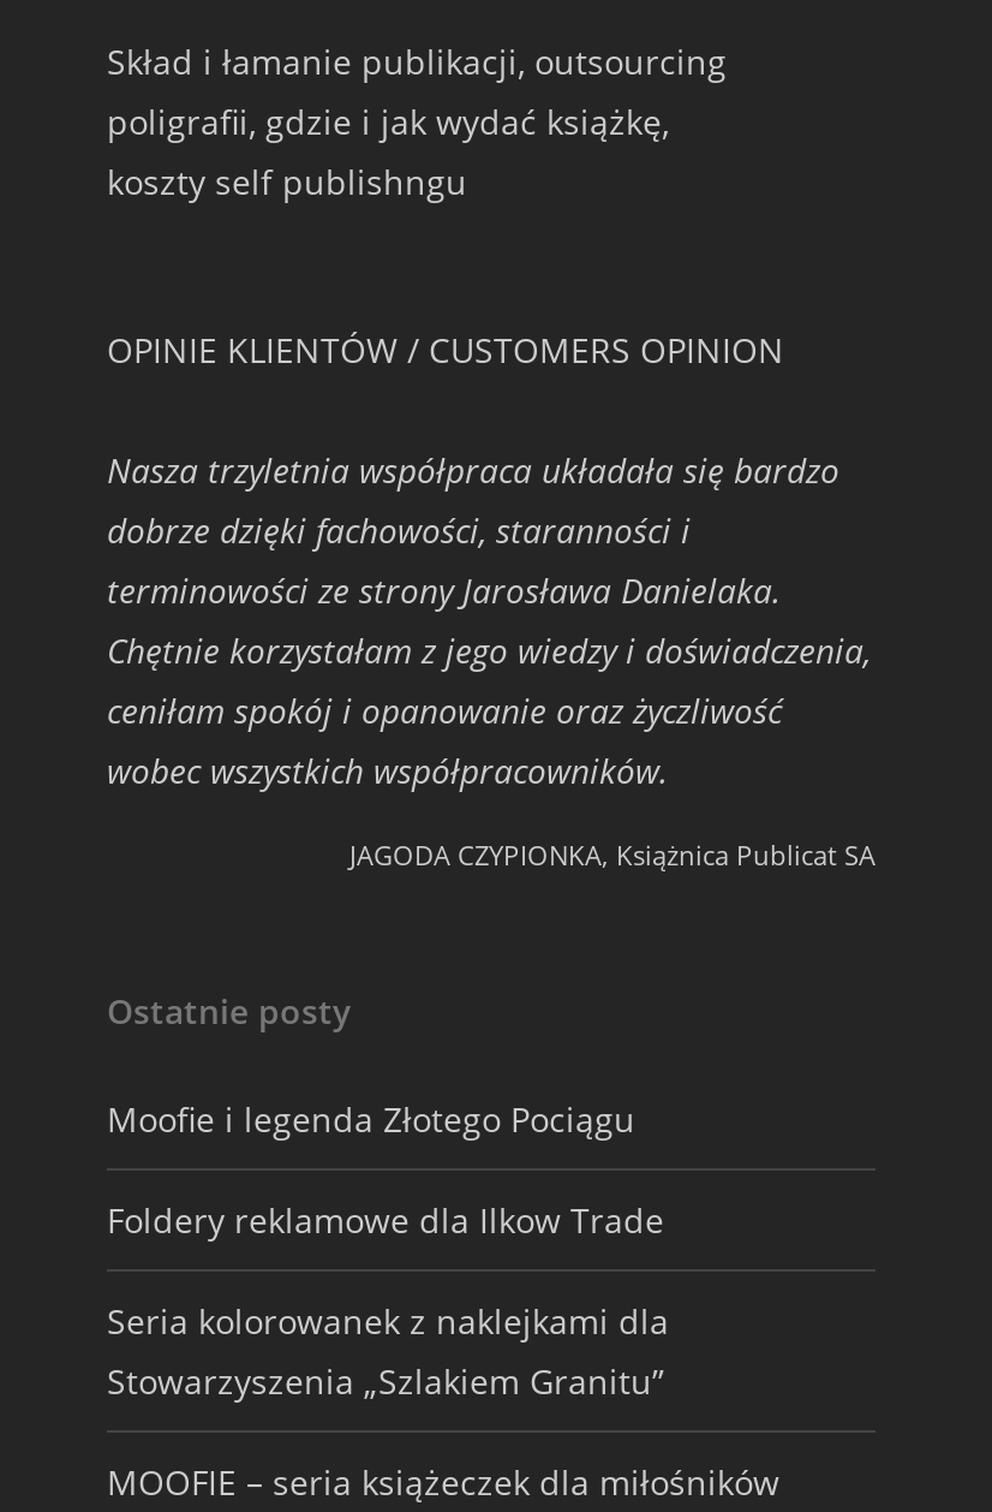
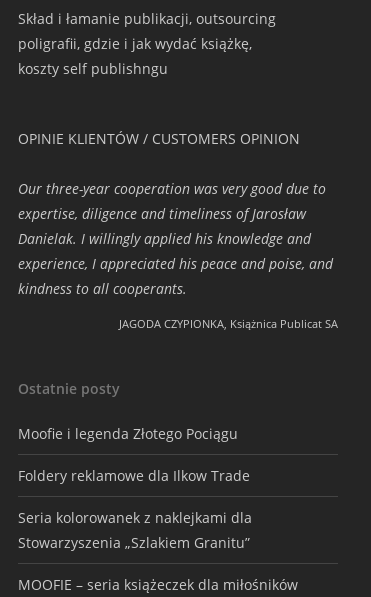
- Nasza trzyletnia współpraca układała się bardzo
- dobrze dzięki fachowości, staranności i
- terminowości ze strony Jarosława Danielaka.
- Chętnie korzystałam z jego wiedzy i doświadczenia,
- ceniłam spokój i opanowanie oraz życzliwość
- wobec wszystkich współpracowników.
+ Our three-year cooperation was very good due to
+ expertise, diligence and timeliness of Jarosław
+ Danielak. I willingly applied his knowledge and
+ experience, I appreciated his peace and poise, and
+ kindness to all cooperants.
